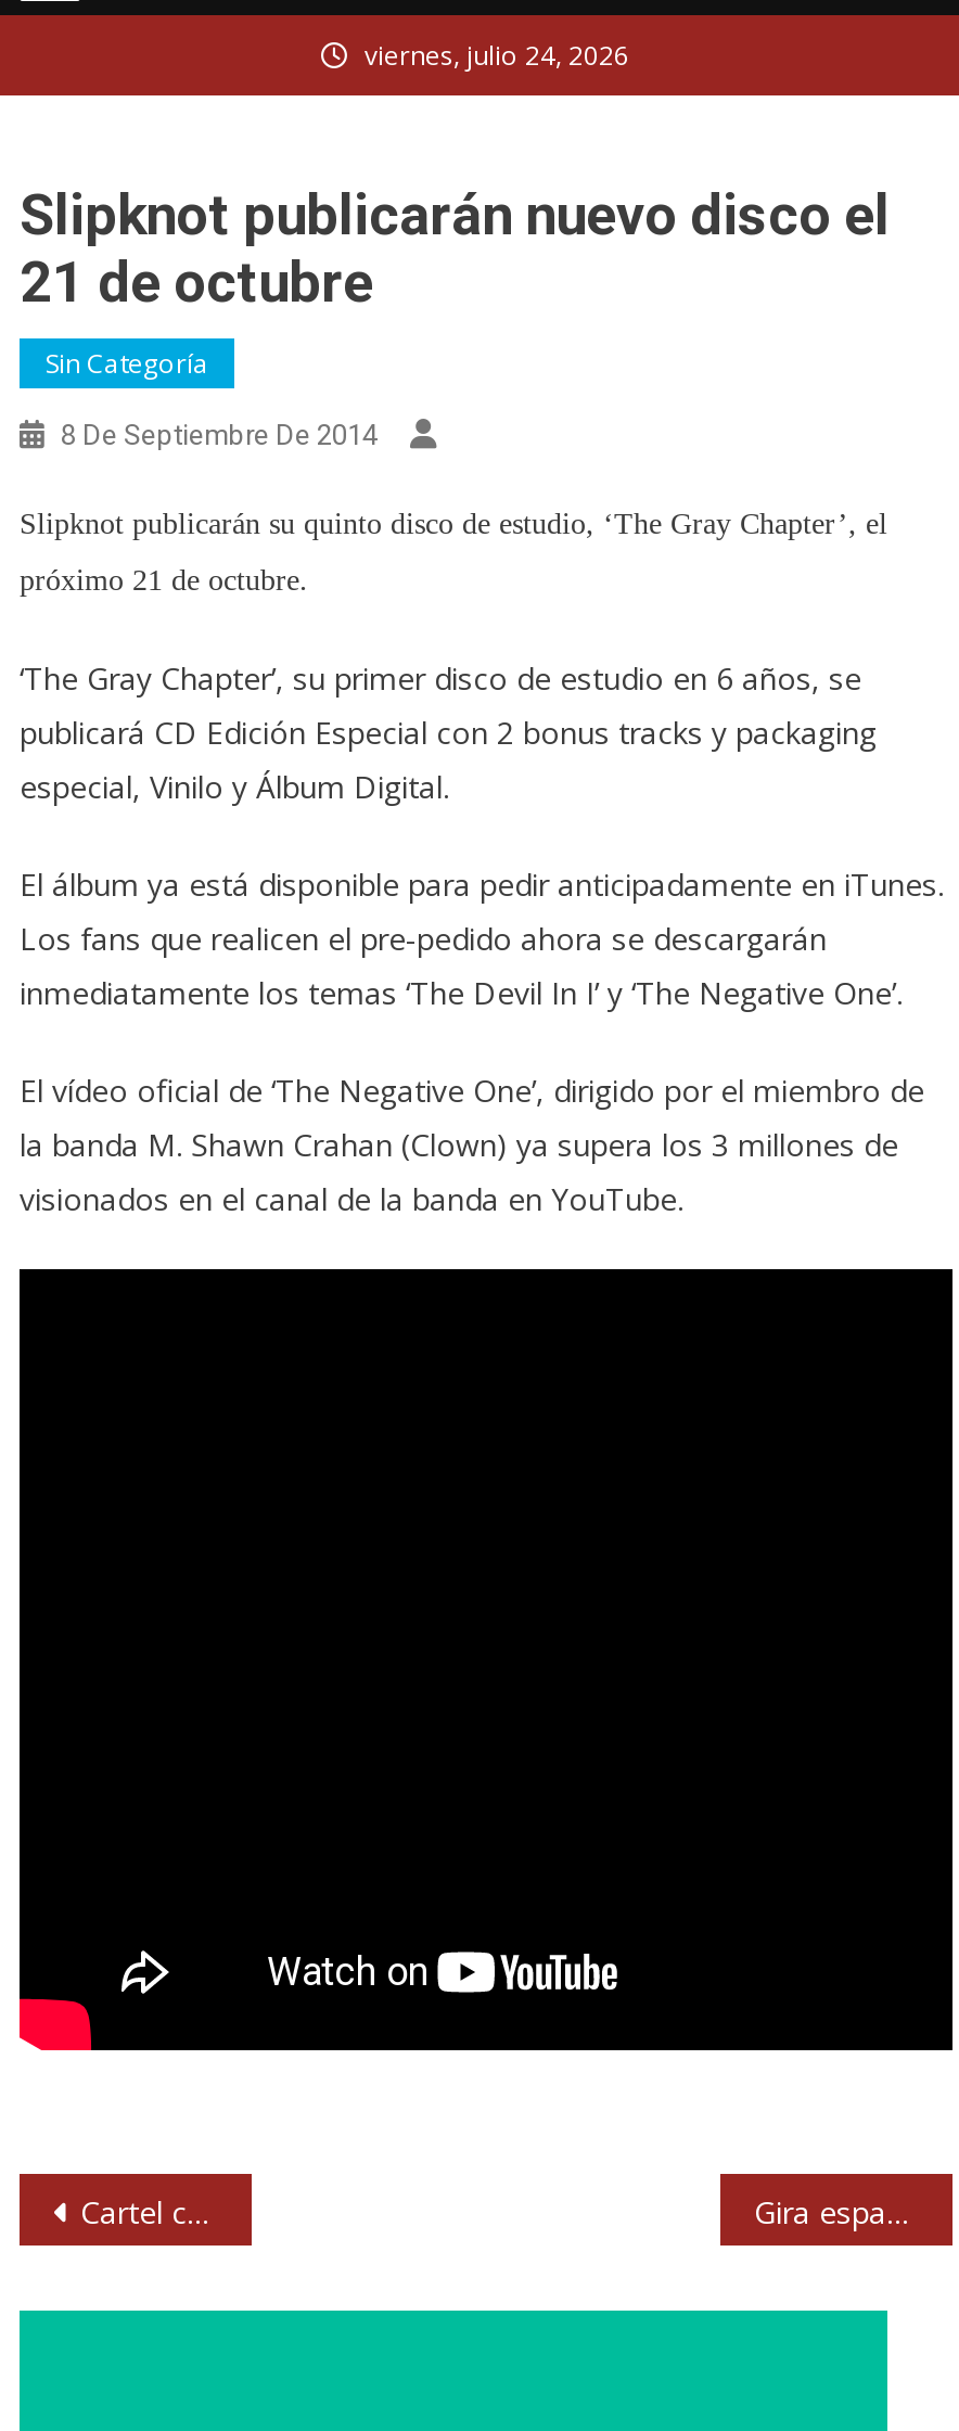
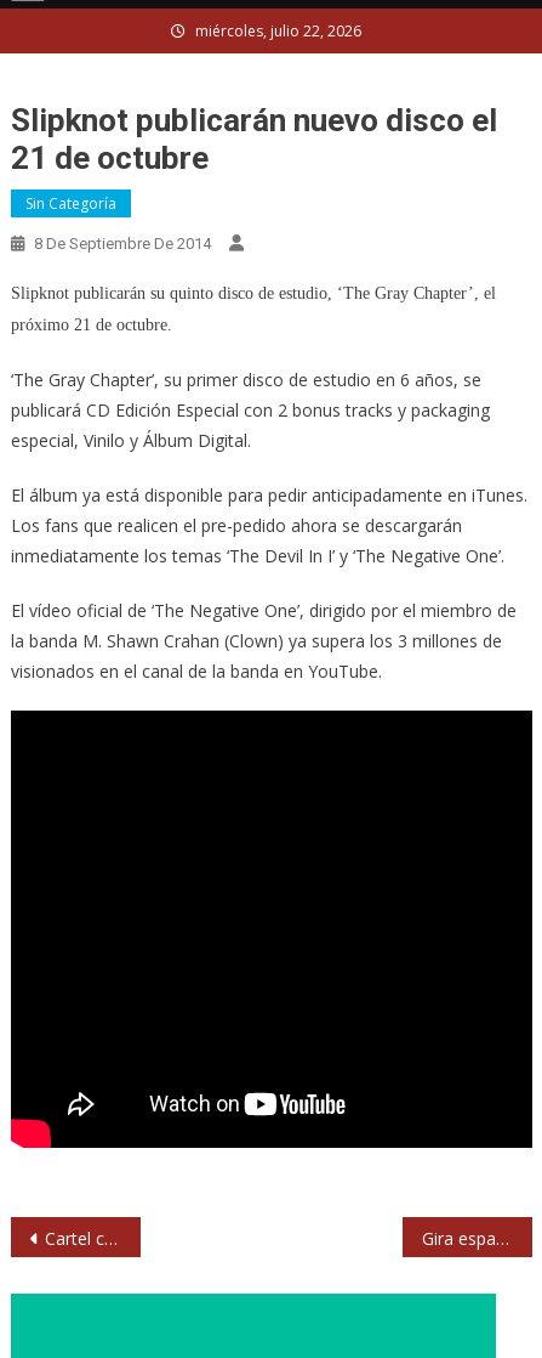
- viernes, julio 24, 2026
+ miércoles, julio 22, 2026
